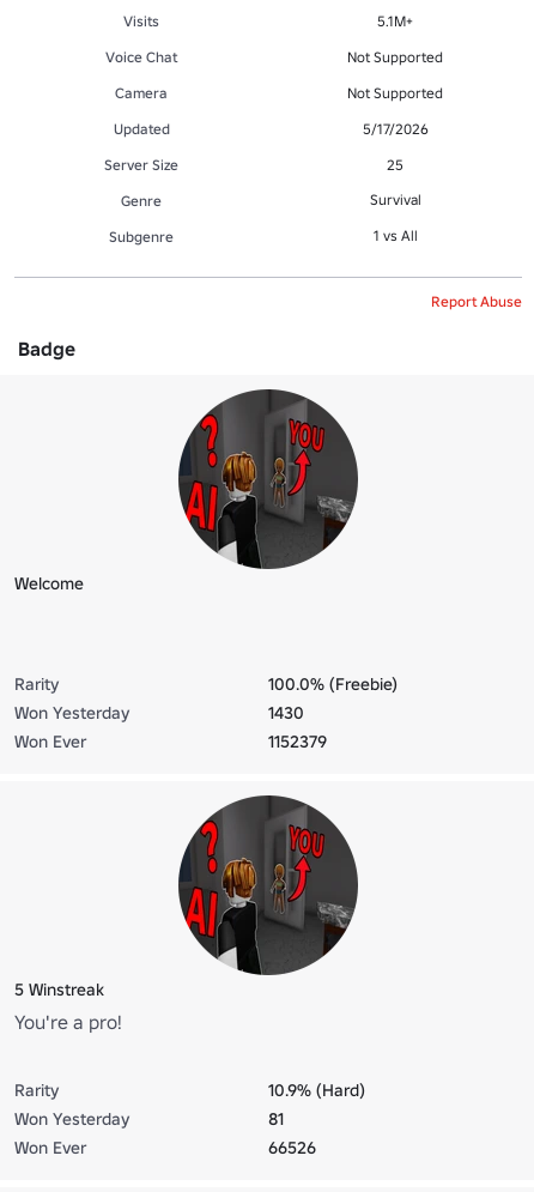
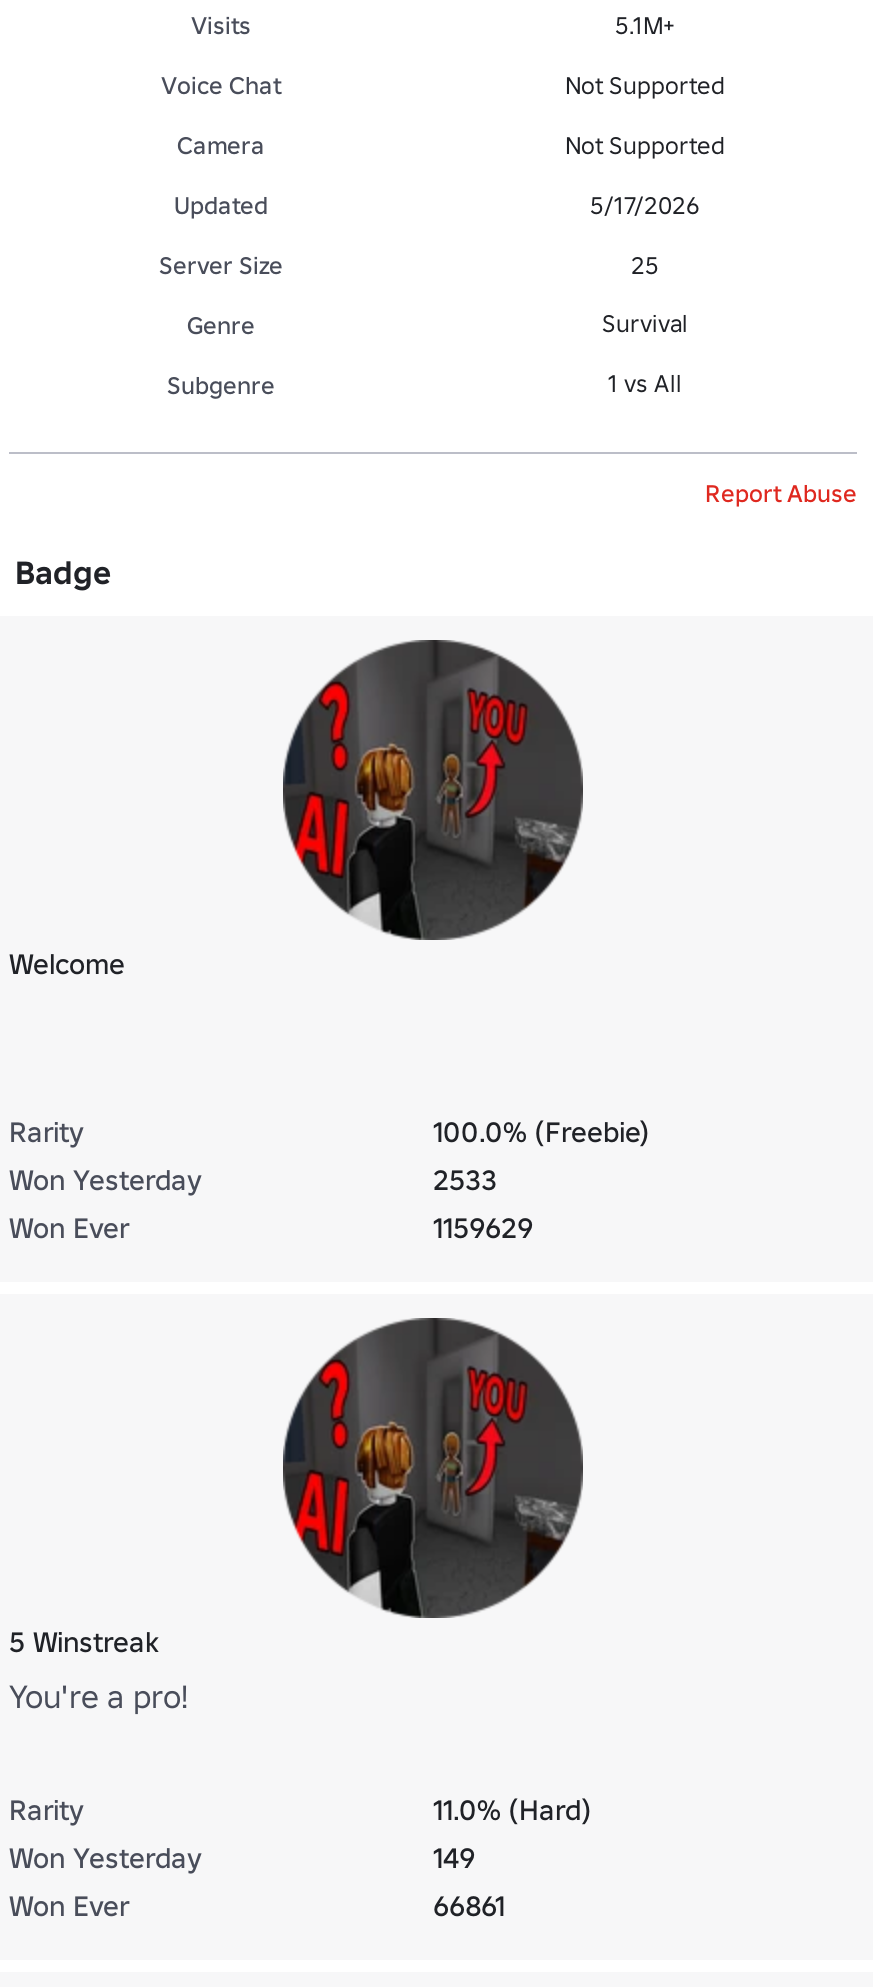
- 1430
+ 2533

- 1152379
+ 1159629

- 10.9% (Hard)
+ 11.0% (Hard)

- 81
+ 149

- 66526
+ 66861
